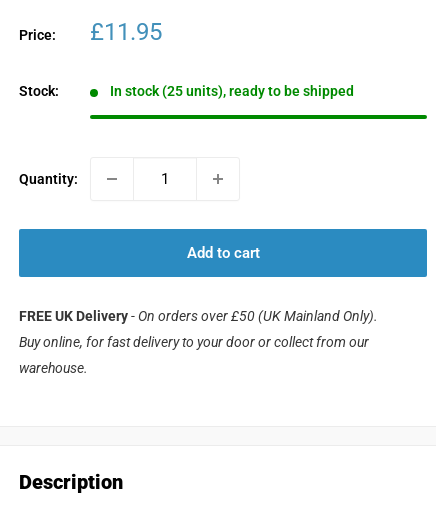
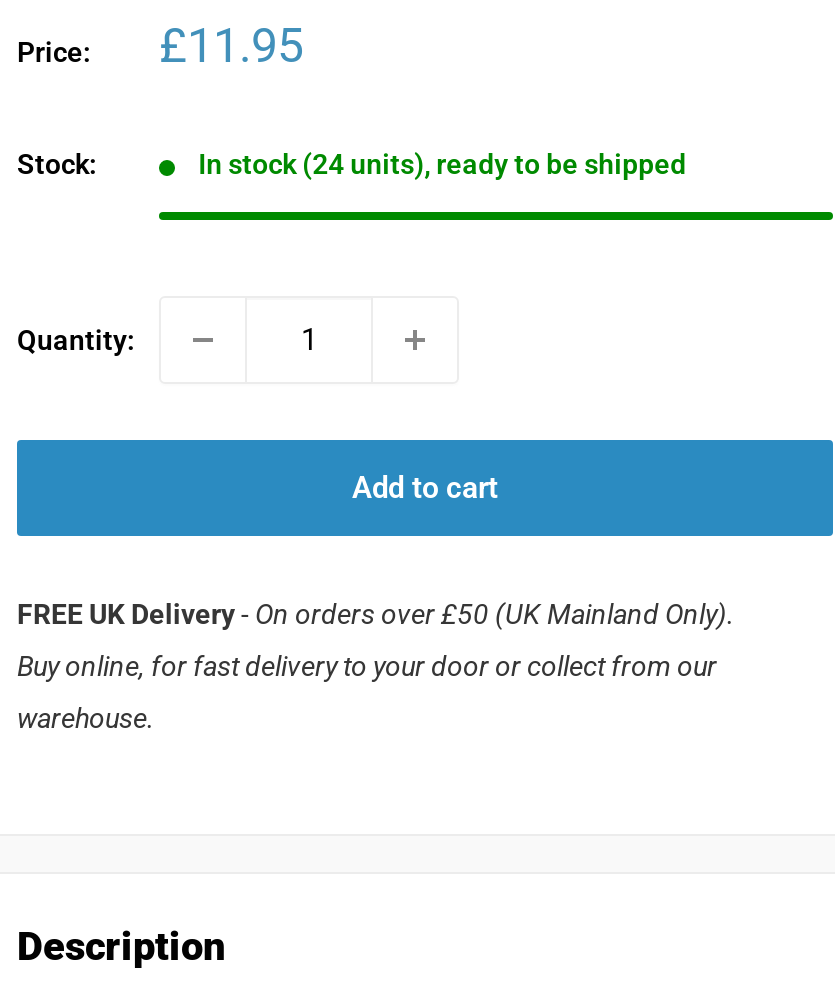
- In stock (25 units), ready to be shipped
+ In stock (24 units), ready to be shipped
